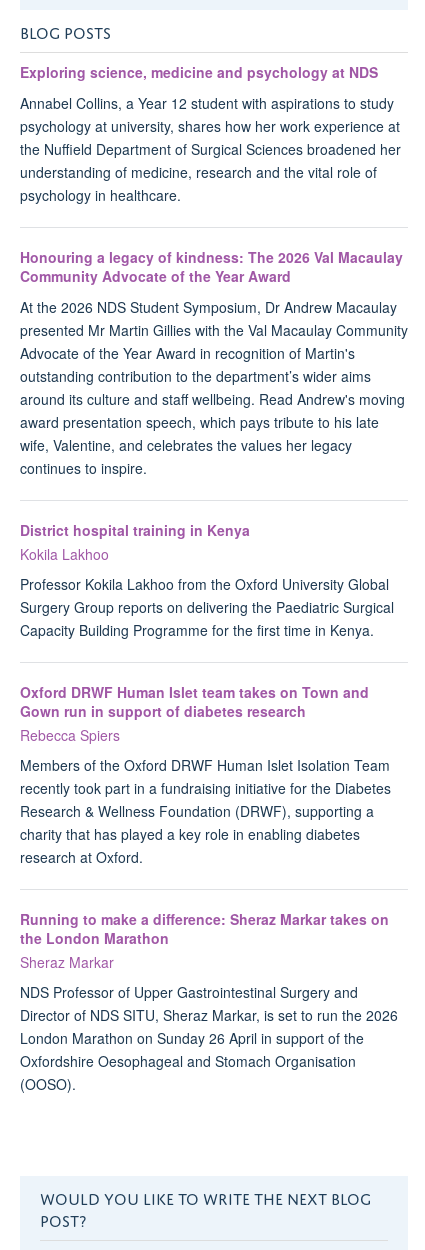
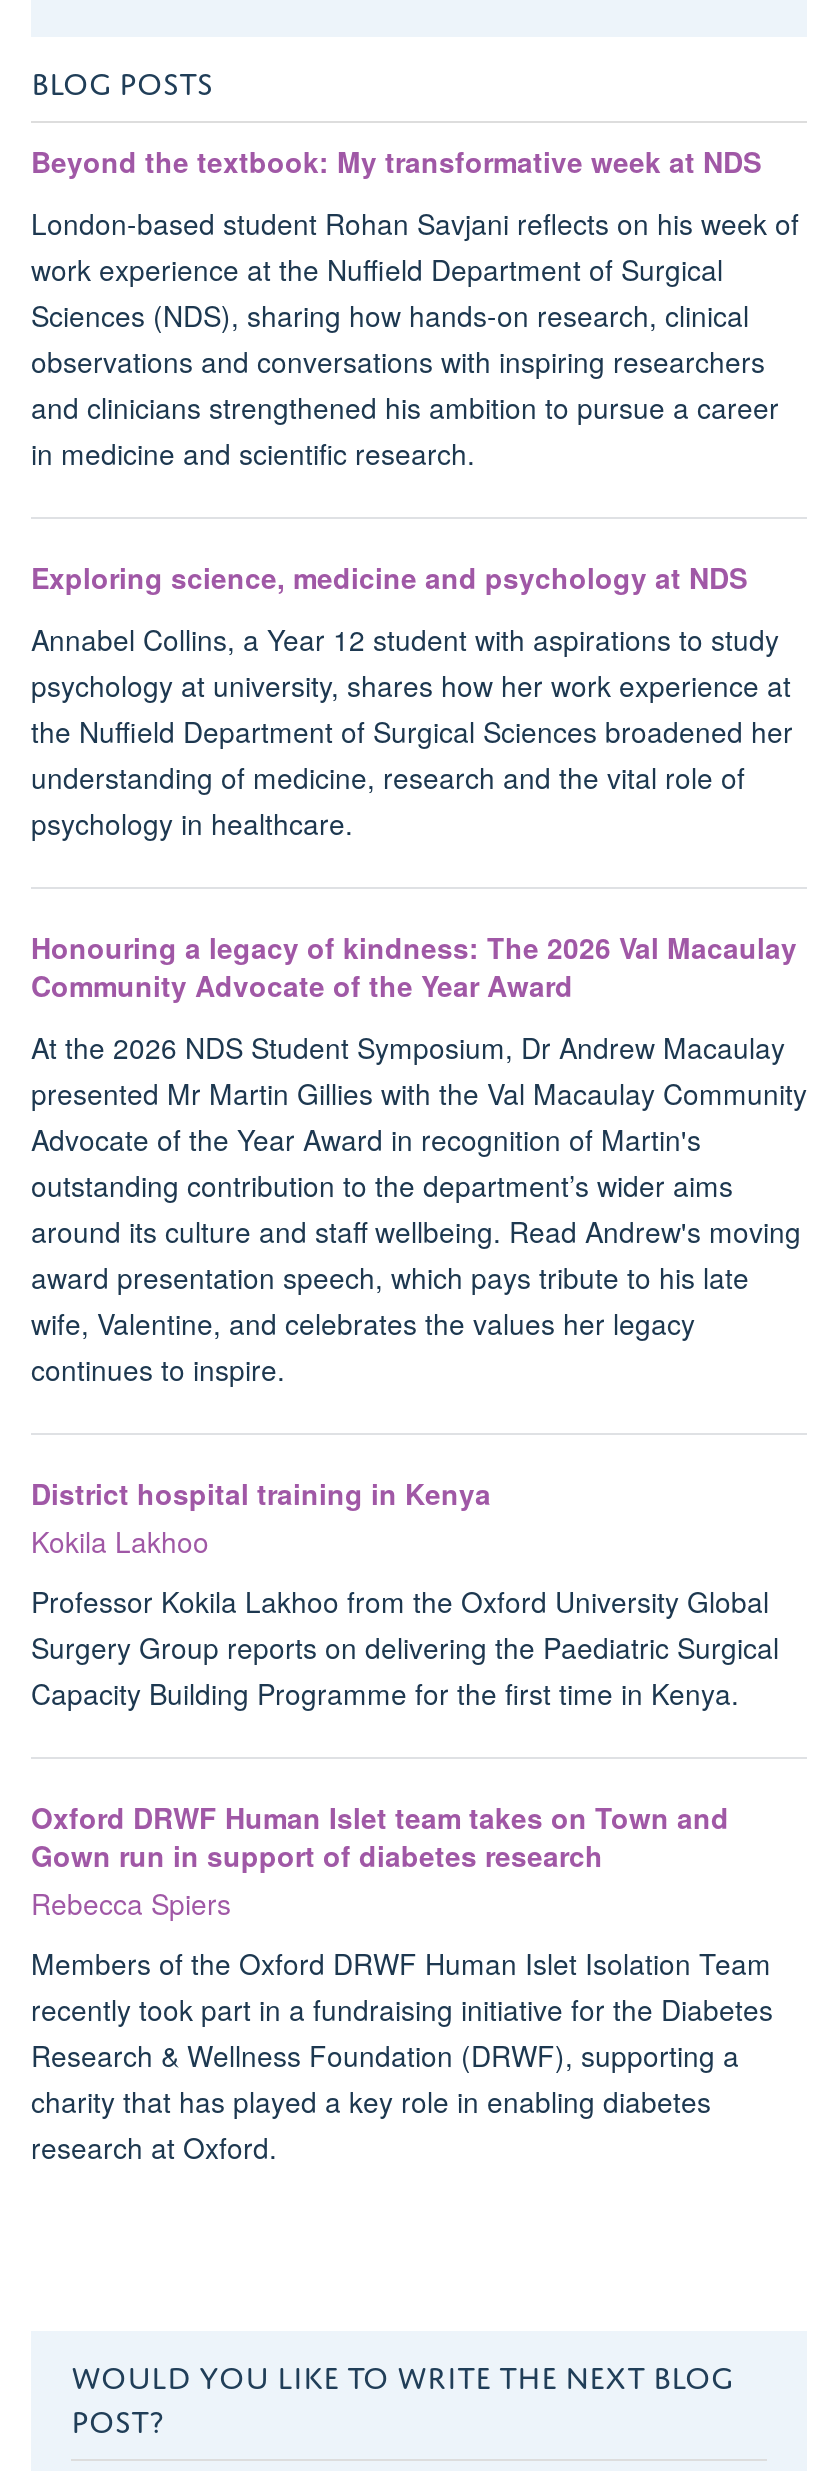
+ Beyond the textbook: My transformative week at NDS
+ London-based student Rohan Savjani reflects on his week of
+ work experience at the Nuffield Department of Surgical
+ Sciences (NDS), sharing how hands-on research, clinical
+ observations and conversations with inspiring researchers
+ and clinicians strengthened his ambition to pursue a career
+ in medicine and scientific research.

moved down: Exploring science, medicine and psychology at NDS | Annabel Collins, a Year 12 student with aspirations to study | psychology at university, shares how her work experience at | ... | charity that has played a key role in enabling diabetes | research at Oxford.

- Running to make a difference: Sheraz Markar takes on
- the London Marathon
- Sheraz Markar
- NDS Professor of Upper Gastrointestinal Surgery and
- Director of NDS SITU, Sheraz Markar, is set to run the 2026
- London Marathon on Sunday 26 April in support of the
- Oxfordshire Oesophageal and Stomach Organisation
- (OOSO).
